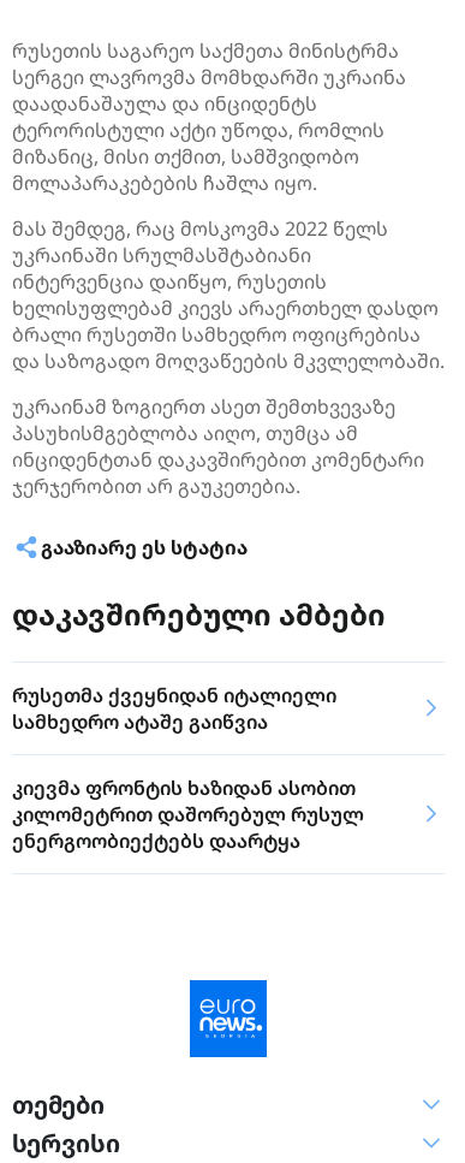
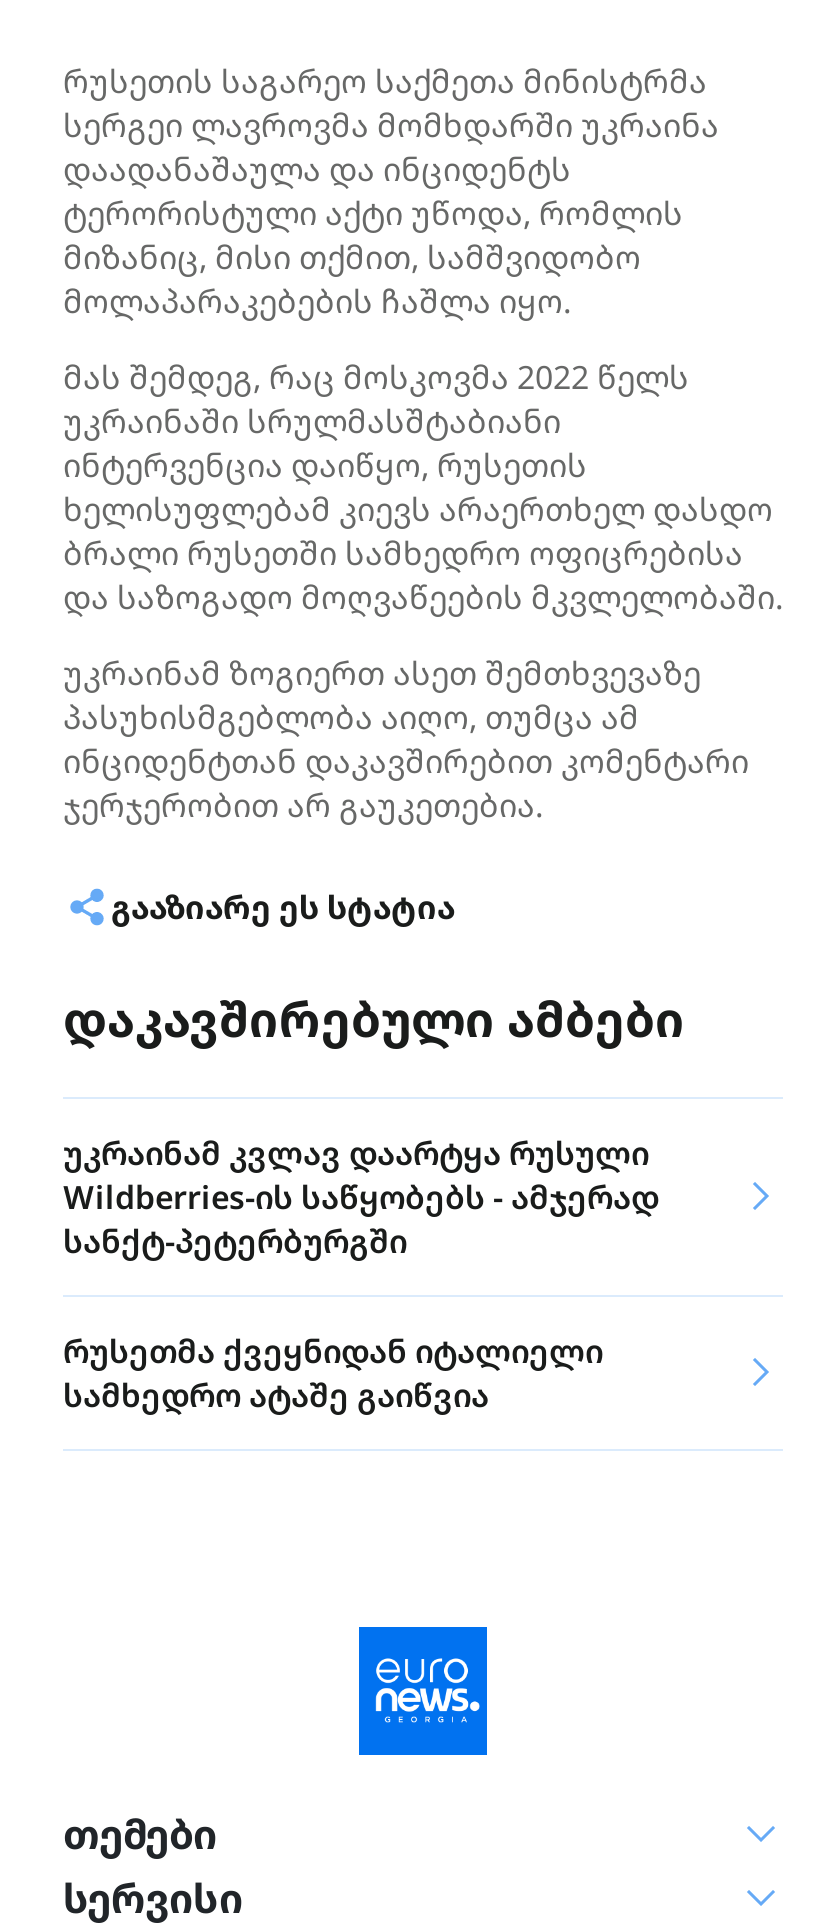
+ უკრაინამ კვლავ დაარტყა რუსული
+ Wildberries-ის საწყობებს - ამჯერად
+ სანქტ-პეტერბურგში

moved down: რუსეთმა ქვეყნიდან იტალიელი | სამხედრო ატაშე გაიწვია

- კიევმა ფრონტის ხაზიდან ასობით
- კილომეტრით დაშორებულ რუსულ
- ენერგოობიექტებს დაარტყა
